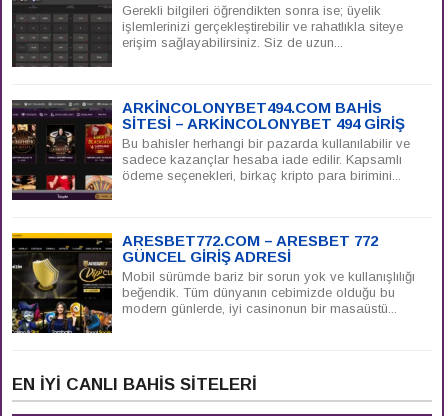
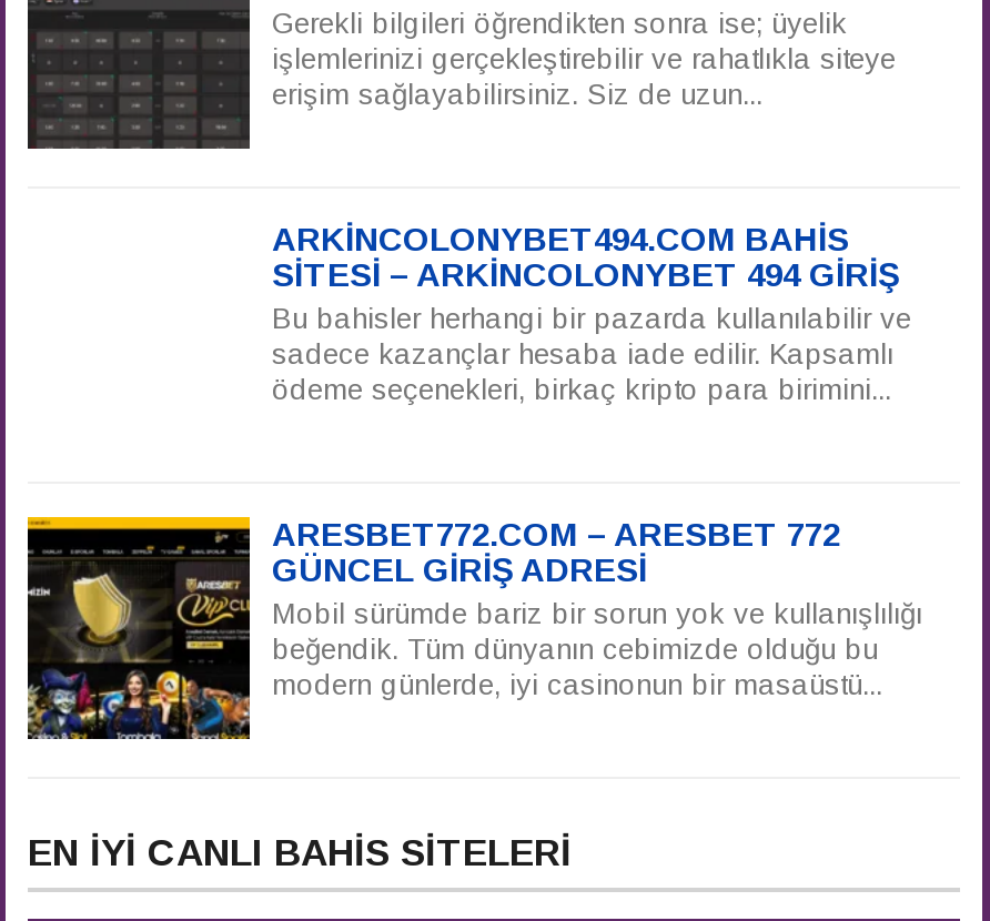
- [image]
